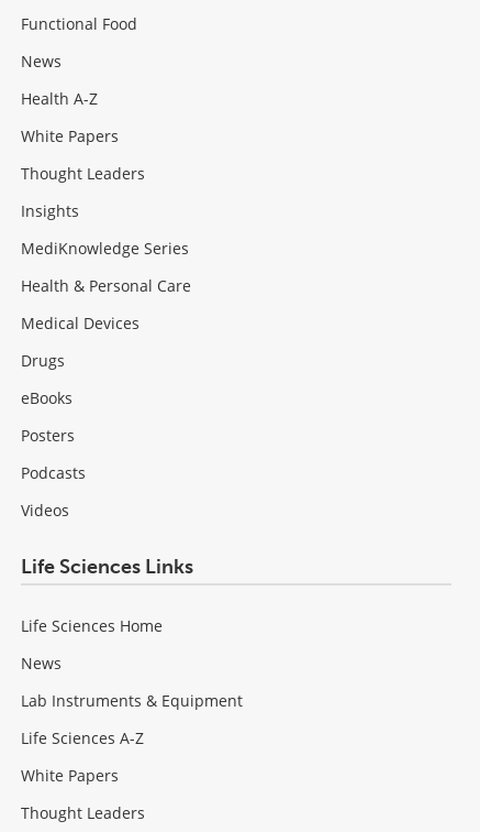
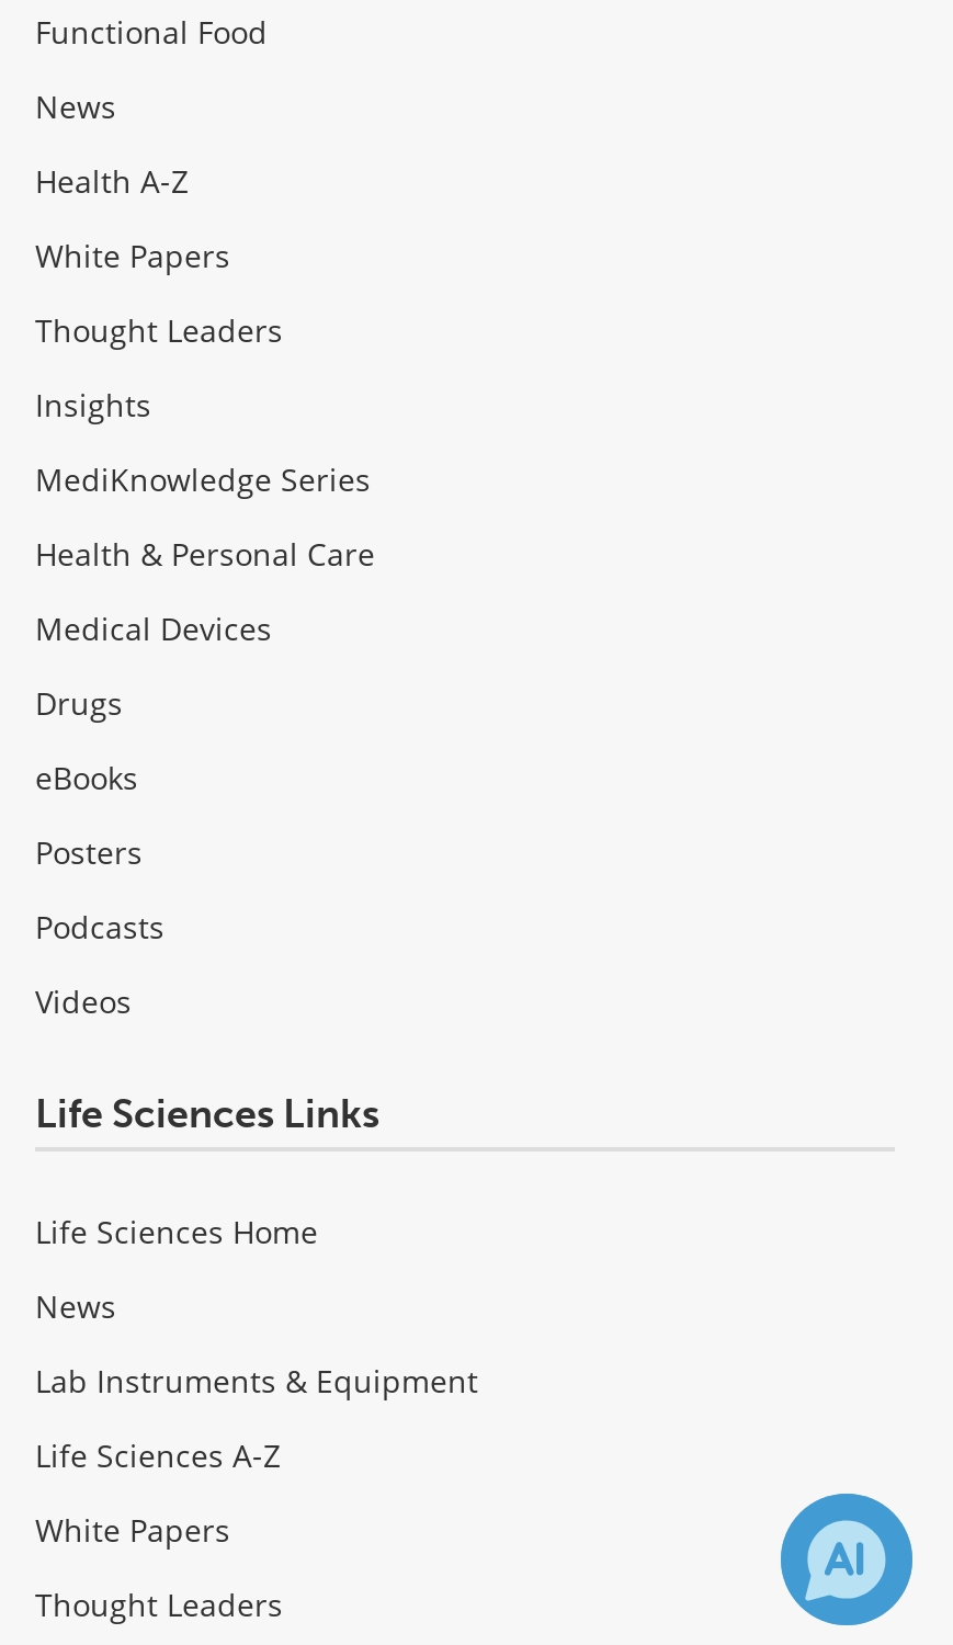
+ [image]
